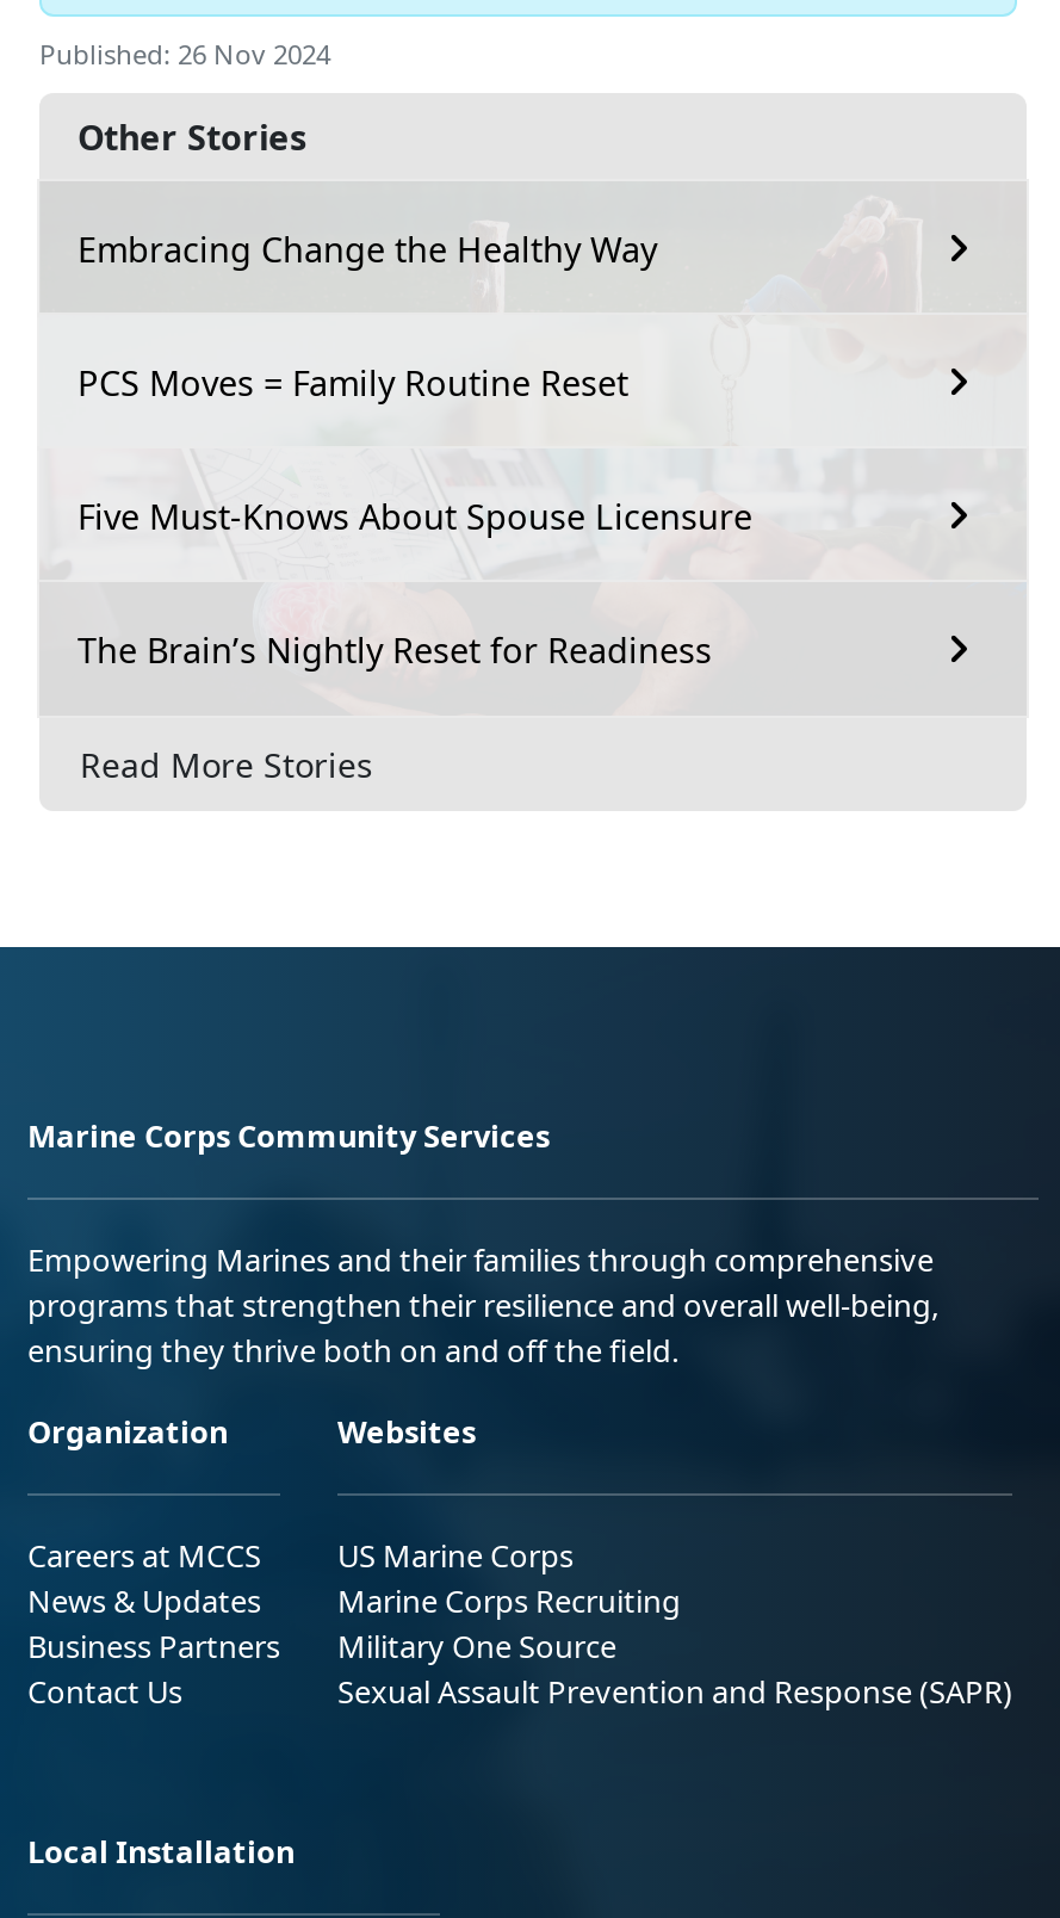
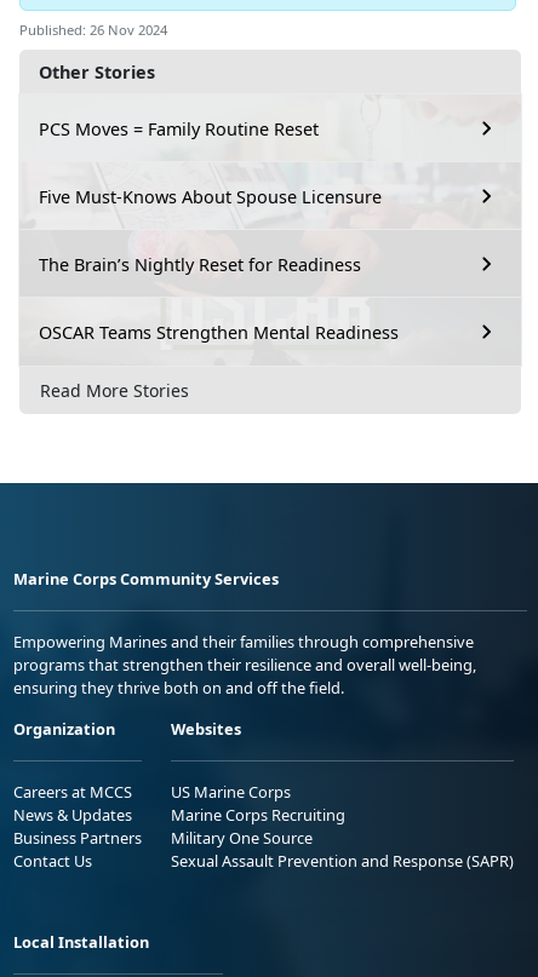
- Embracing Change the Healthy Way

moved up: PCS Moves = Family Routine Reset | Five Must-Knows About Spouse Licensure | The Brain’s Nightly Reset for Readiness

+ OSCAR Teams Strengthen Mental Readiness
